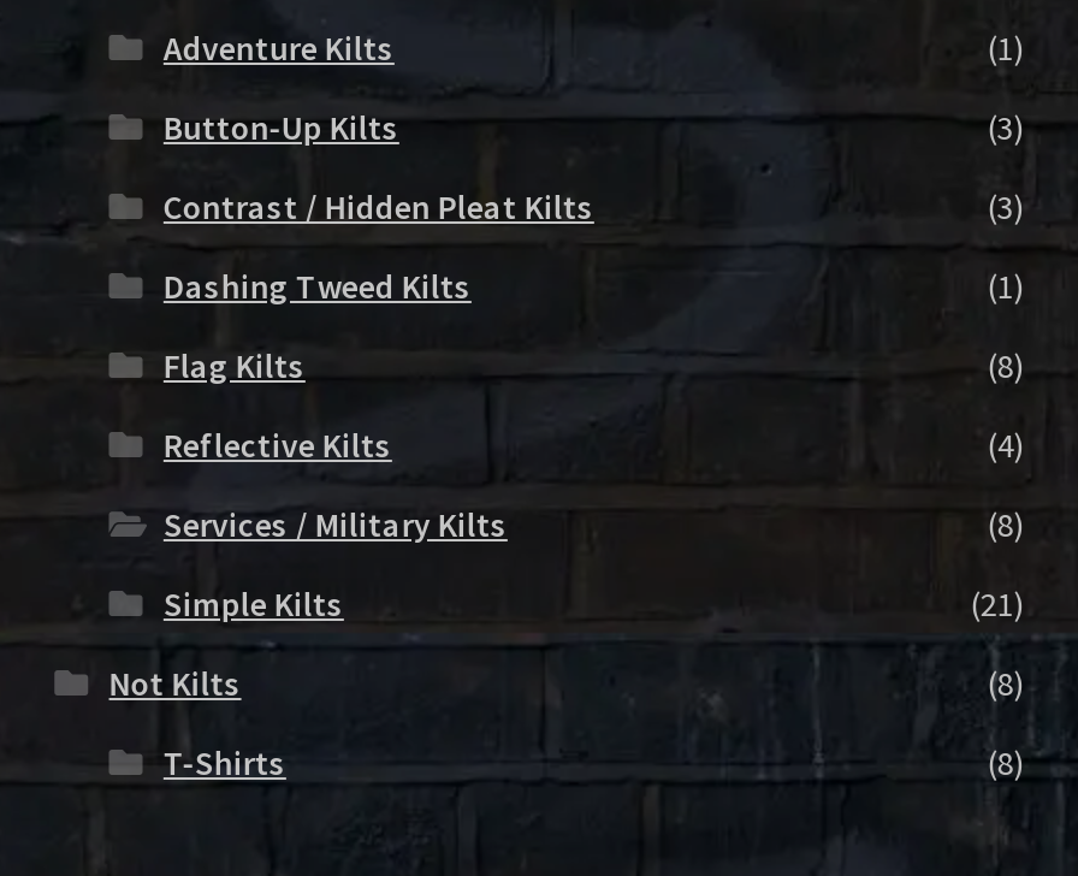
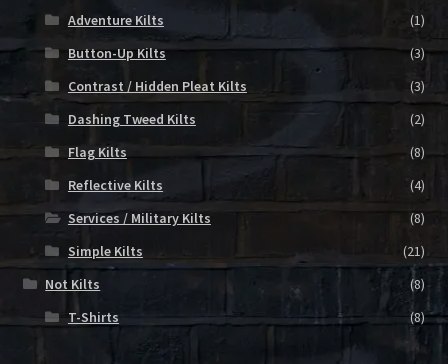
- (1)
+ (2)
